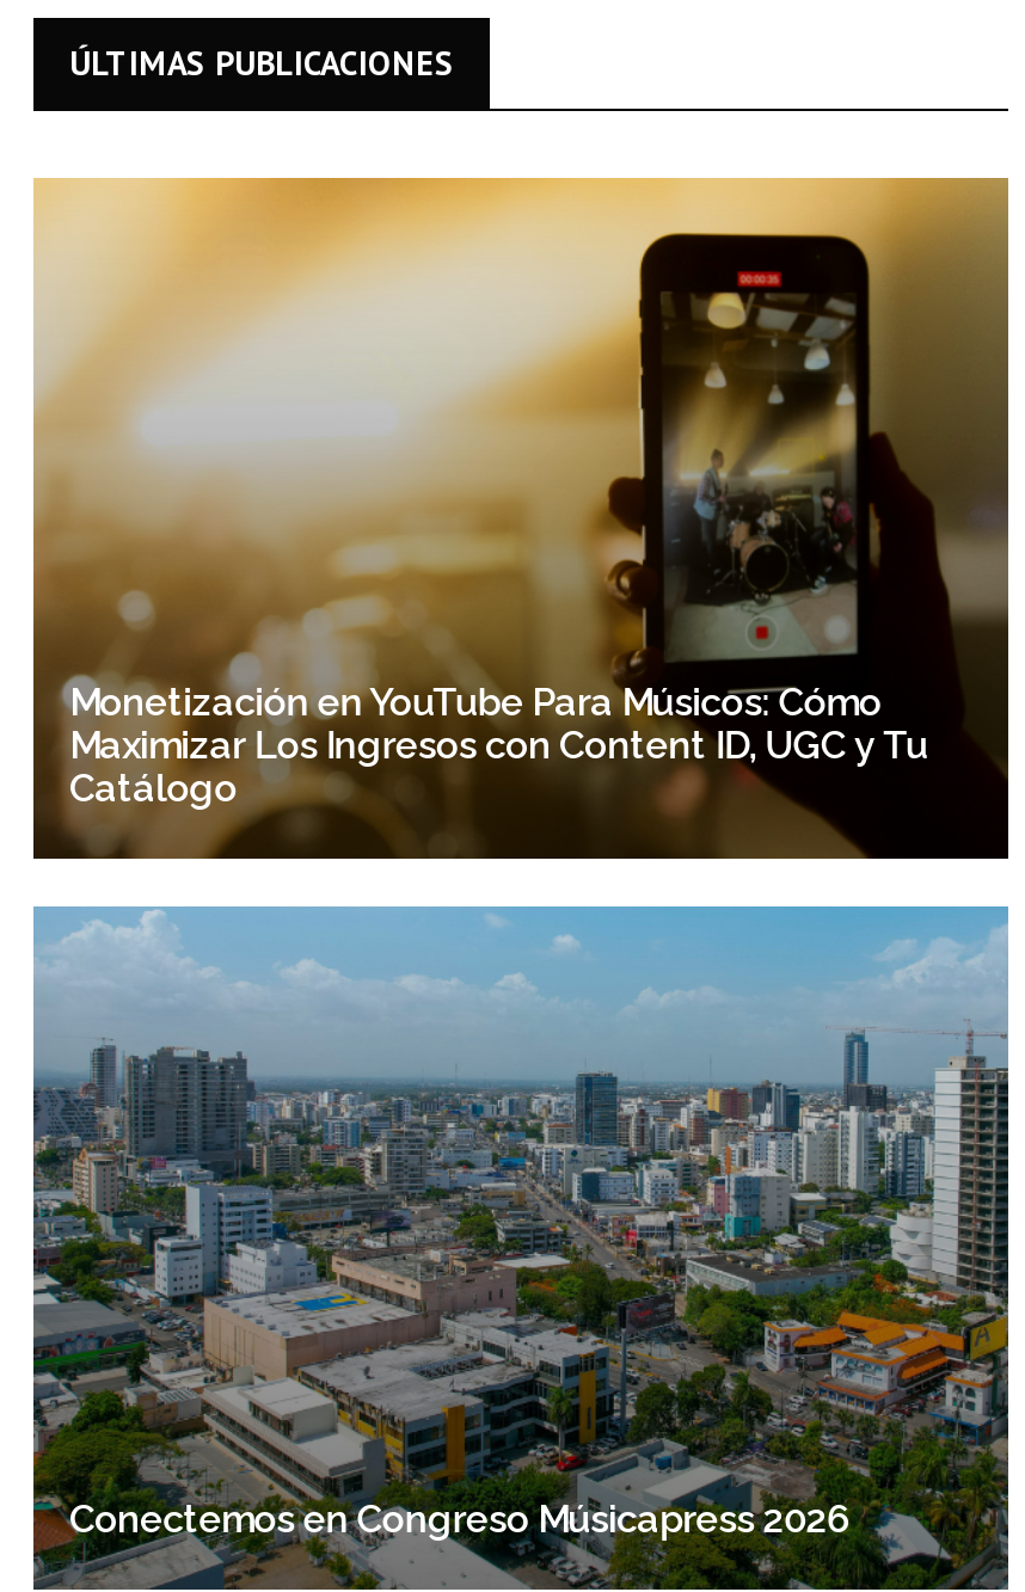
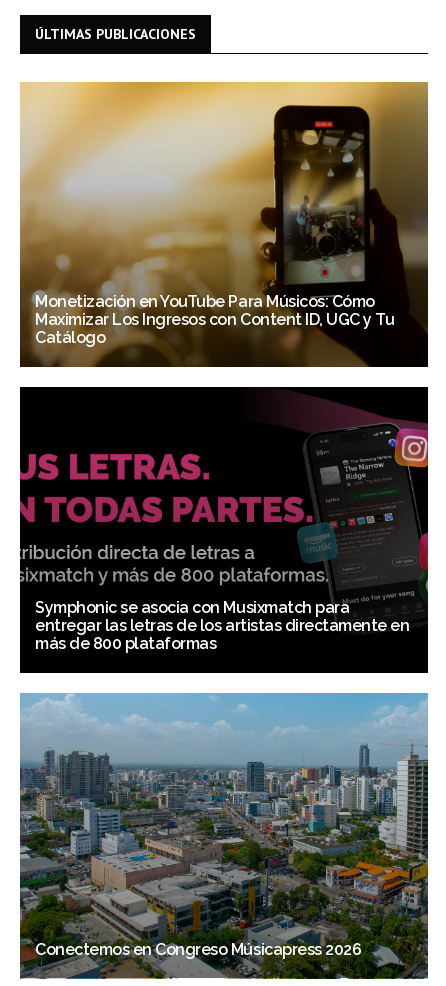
+ [image]
+ Symphonic se asocia con Musixmatch para
+ entregar las letras de los artistas directamente en
+ más de 800 plataformas
